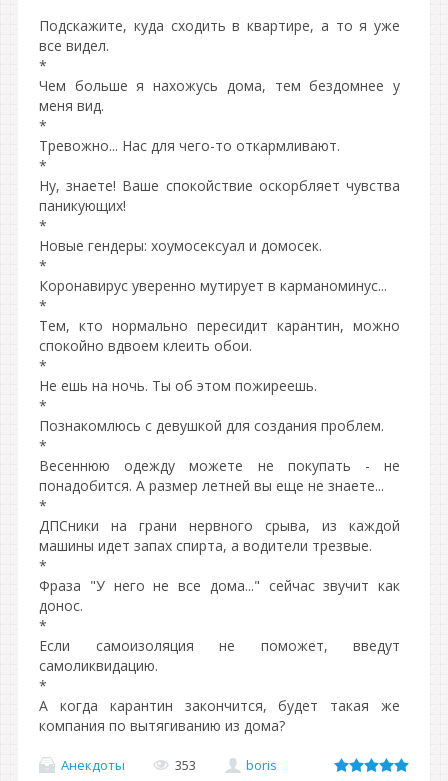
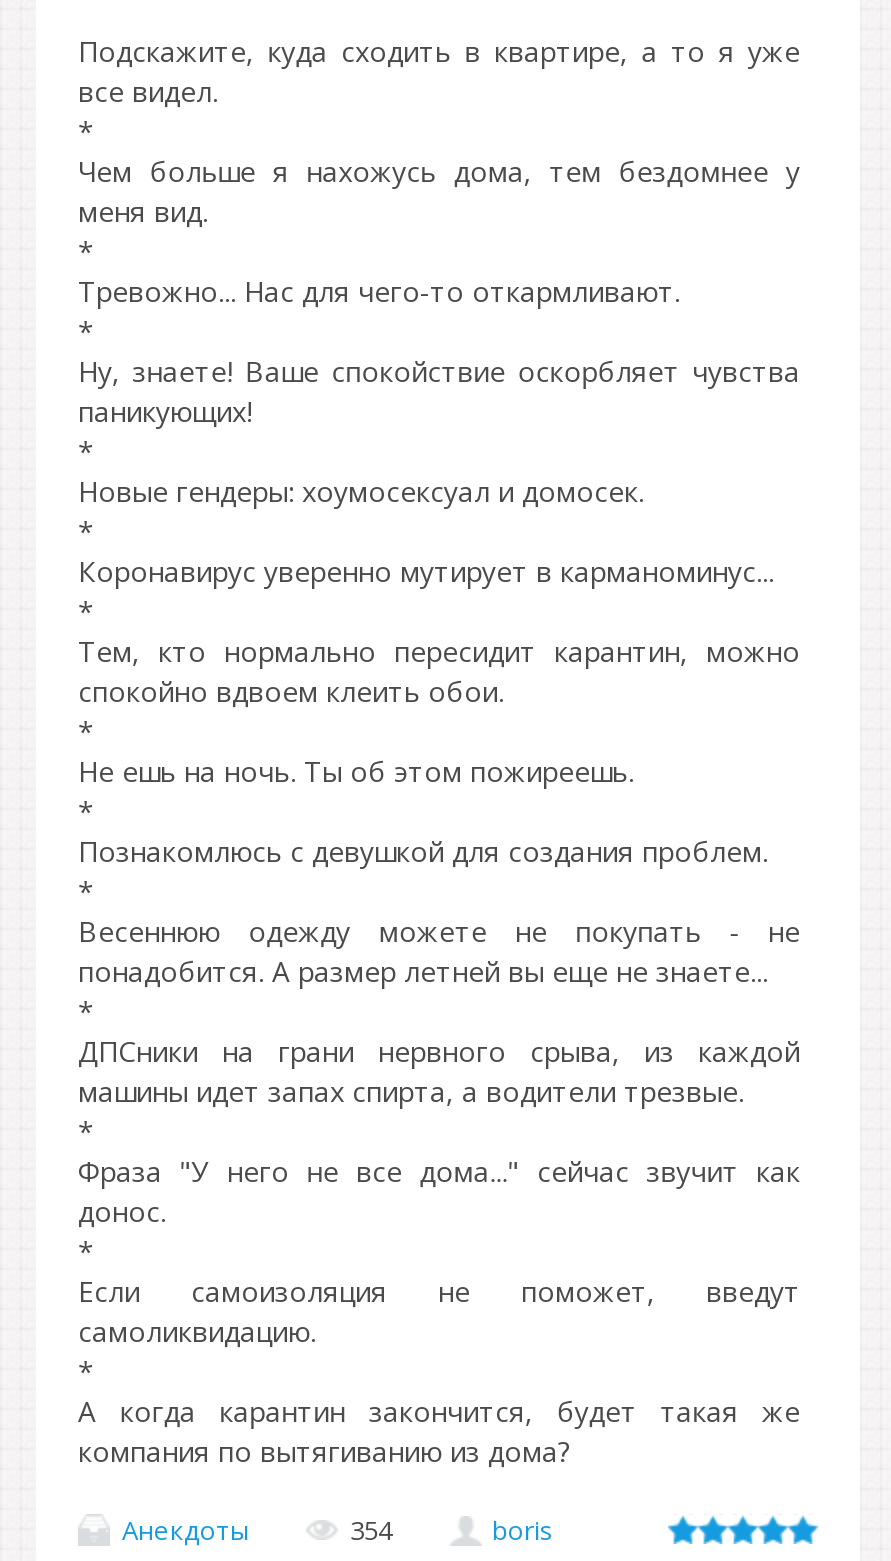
- 353
+ 354
